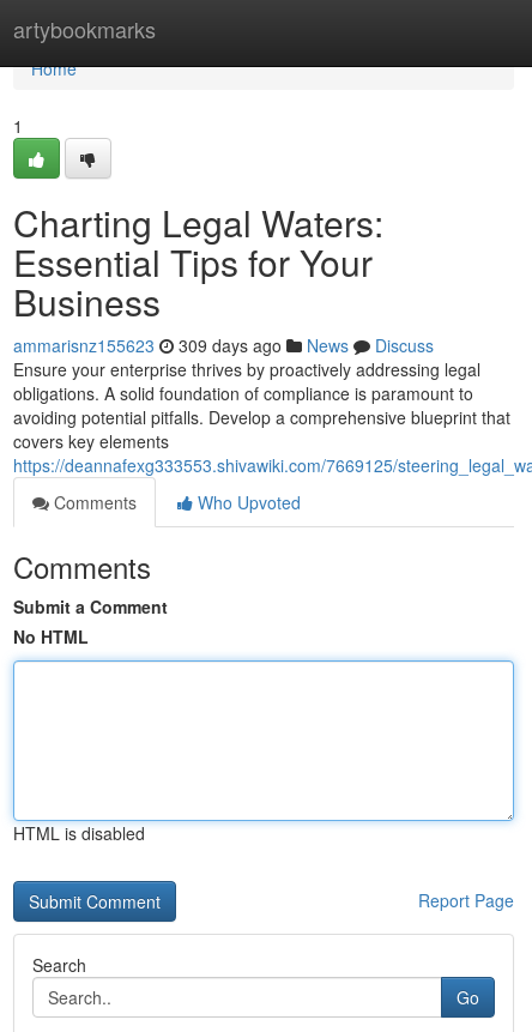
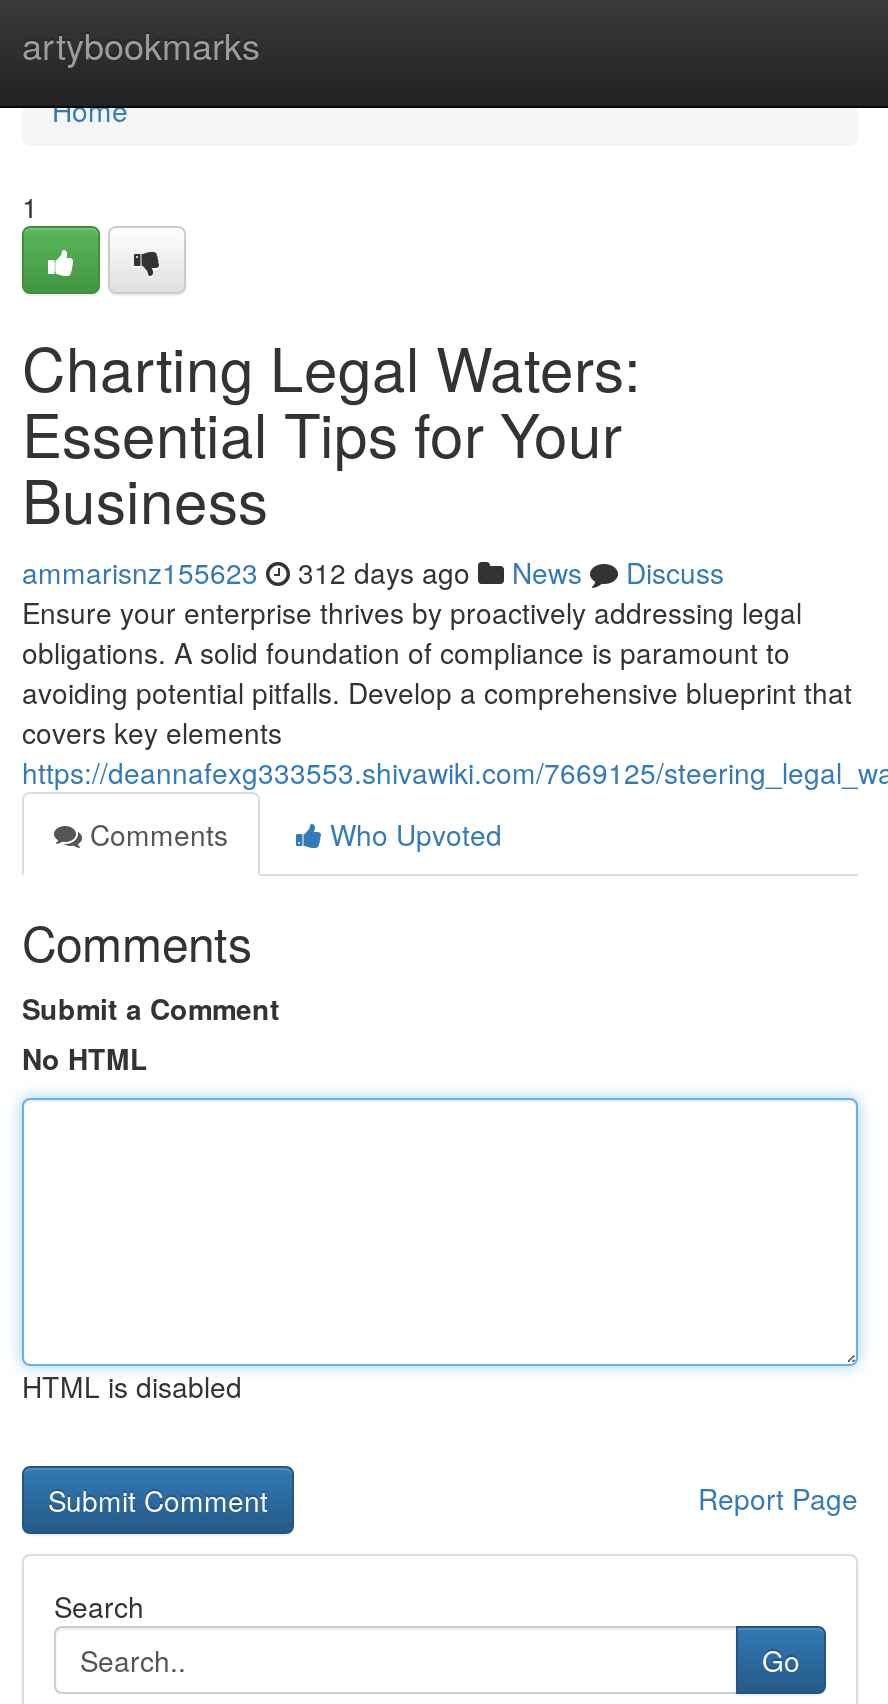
- ammarisnz155623 309 days ago News Discuss
+ ammarisnz155623 312 days ago News Discuss
